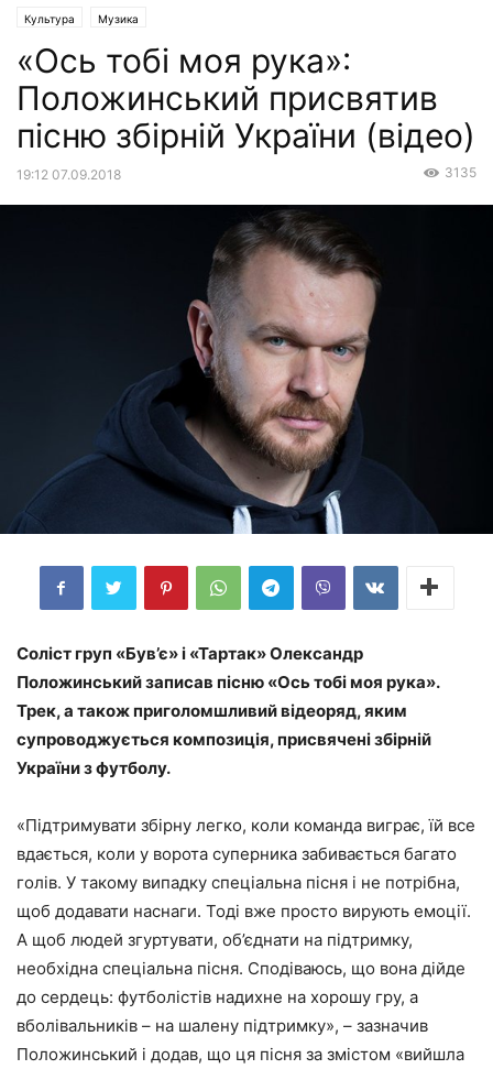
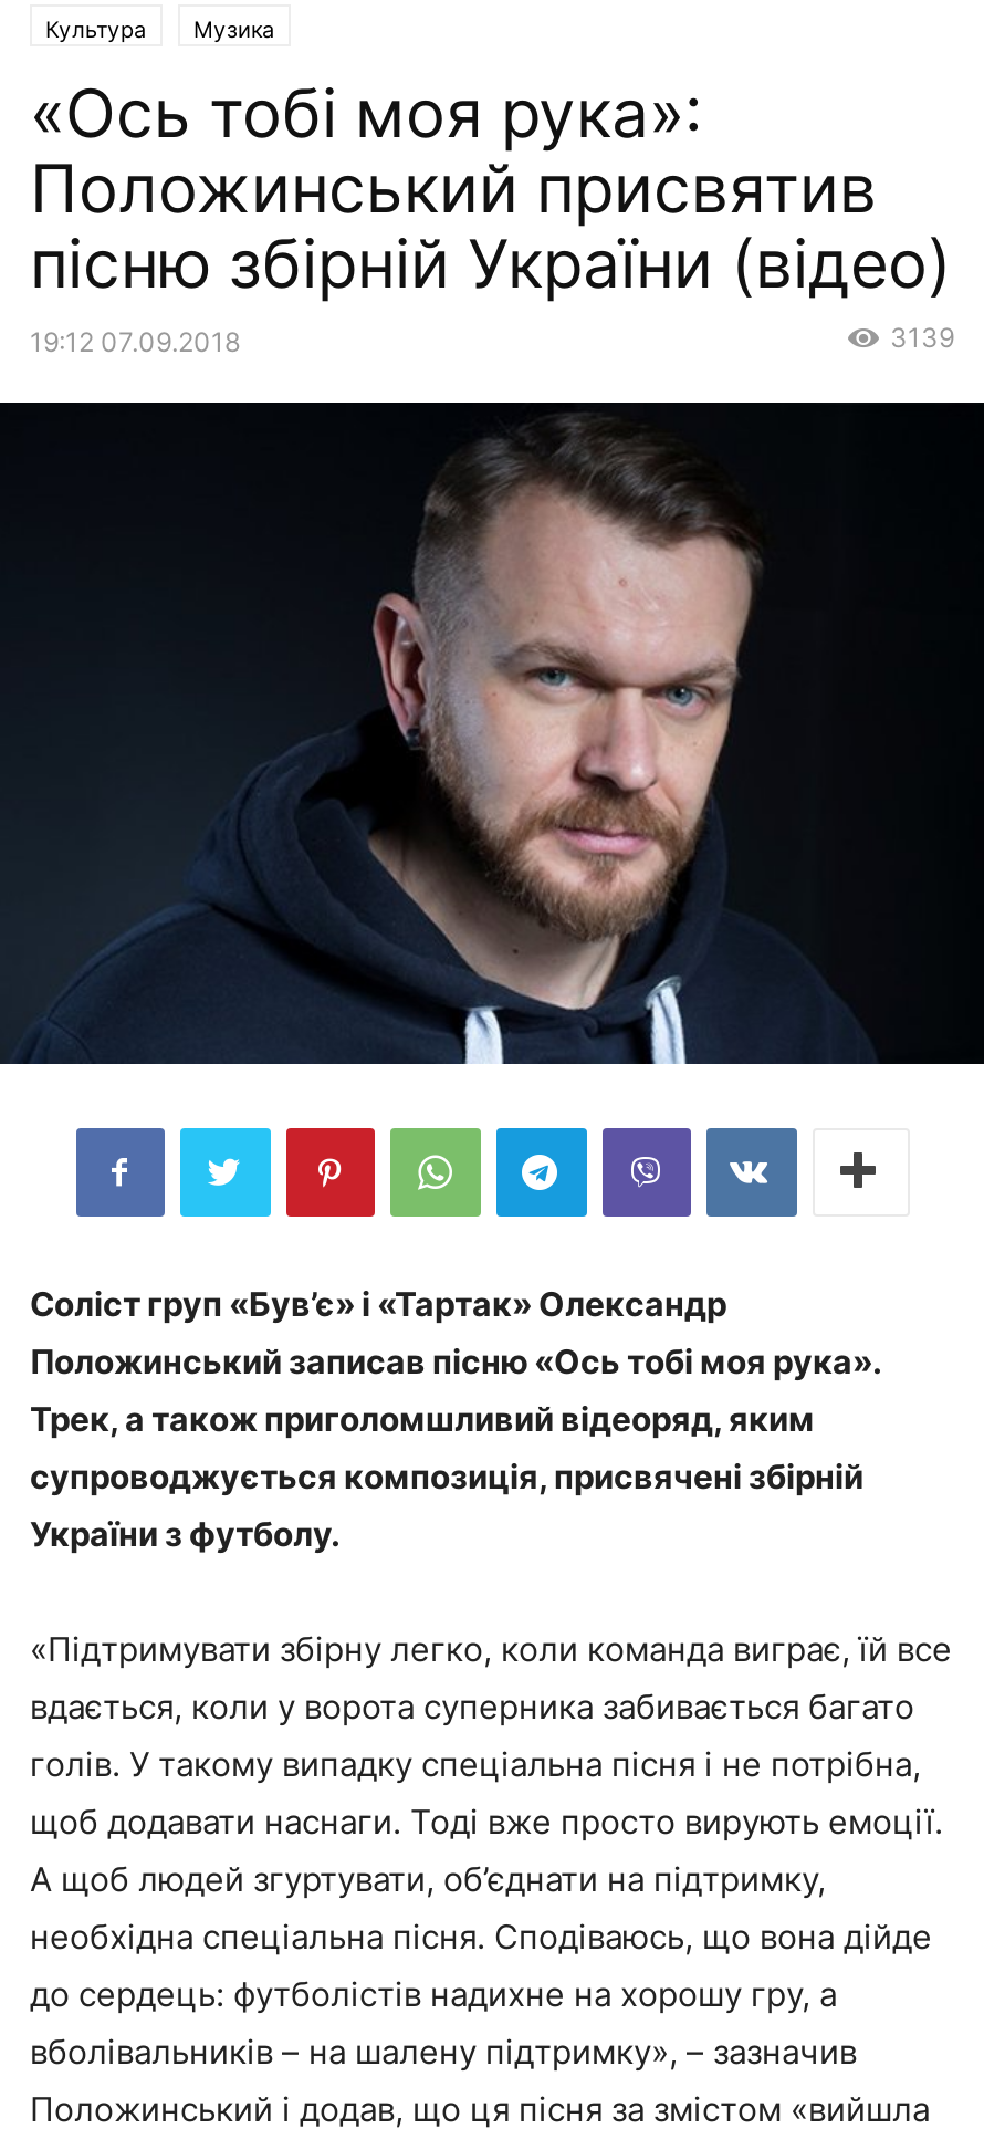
- 3135
+ 3139
